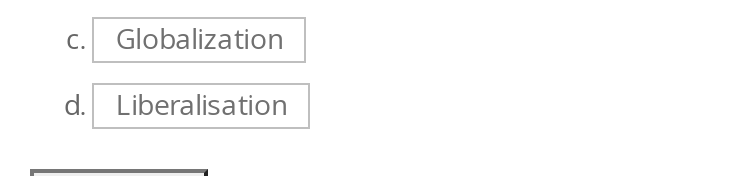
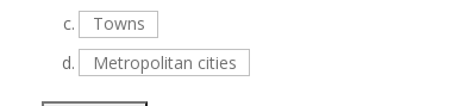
- Globalization
+ Towns

- Liberalisation
+ Metropolitan cities
